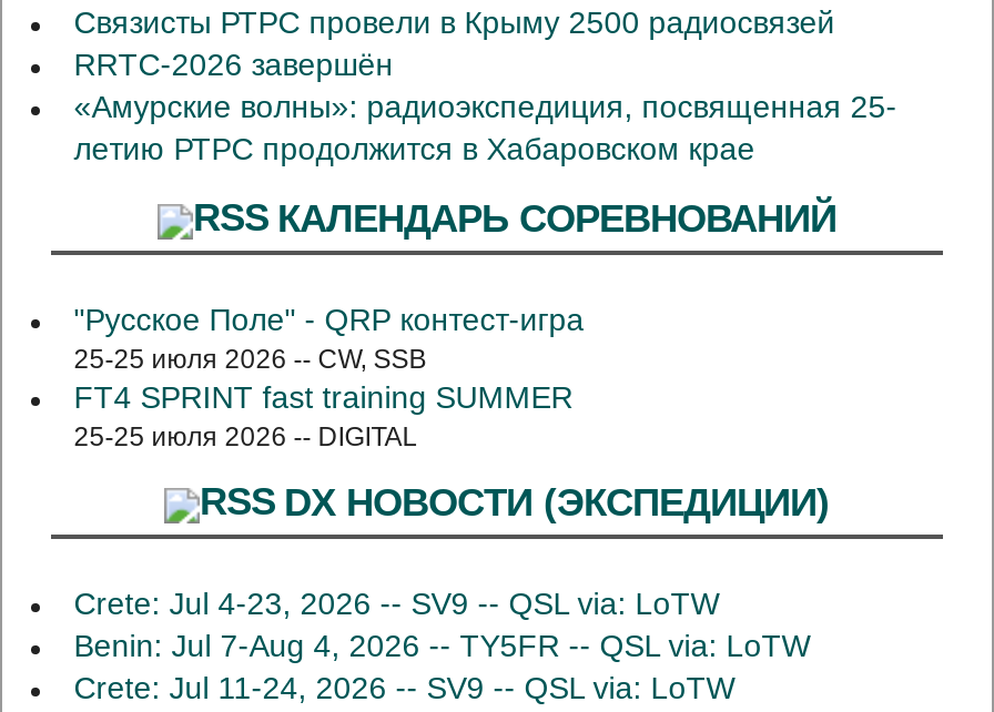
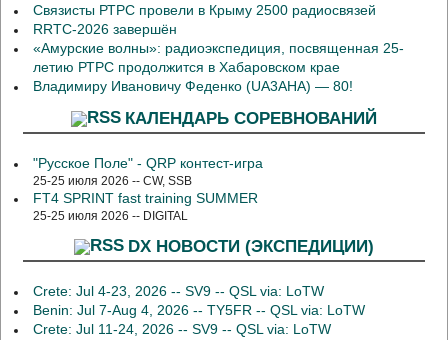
+ Владимиру Ивановичу Феденко (UA3AHA) — 80!
